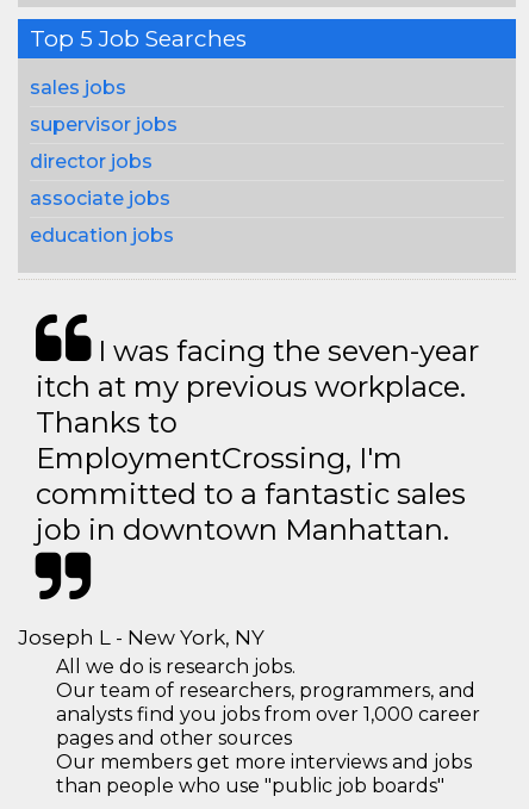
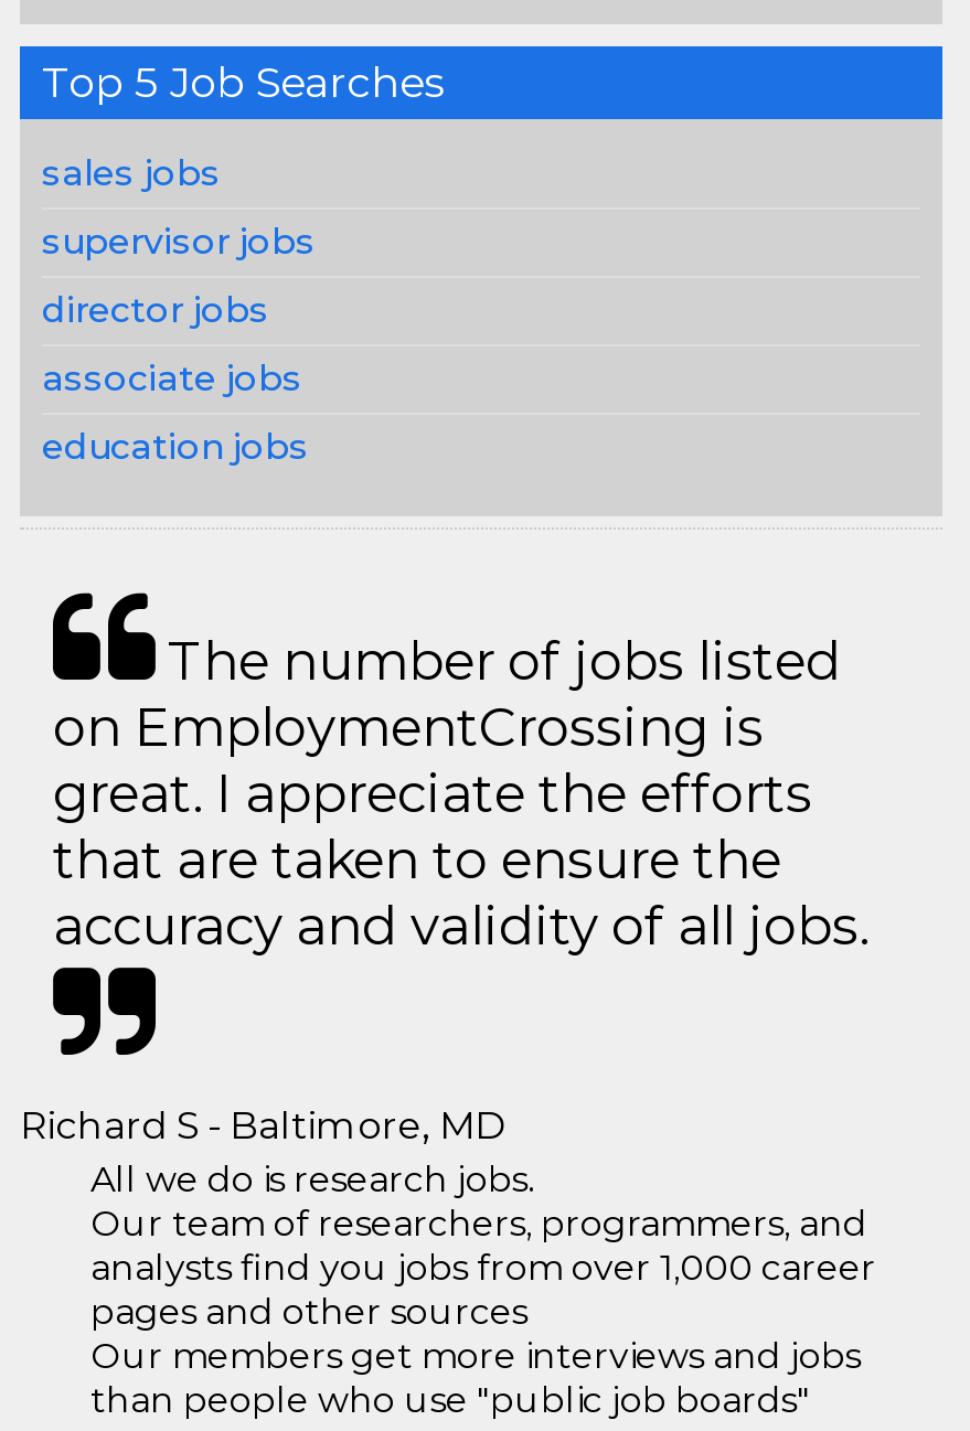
- I was facing the seven-year
- itch at my previous workplace.
- Thanks to
- EmploymentCrossing, I'm
- committed to a fantastic sales
- job in downtown Manhattan.
+ The number of jobs listed
+ on EmploymentCrossing is
+ great. I appreciate the efforts
+ that are taken to ensure the
+ accuracy and validity of all jobs.

- Joseph L - New York, NY
+ Richard S - Baltimore, MD
